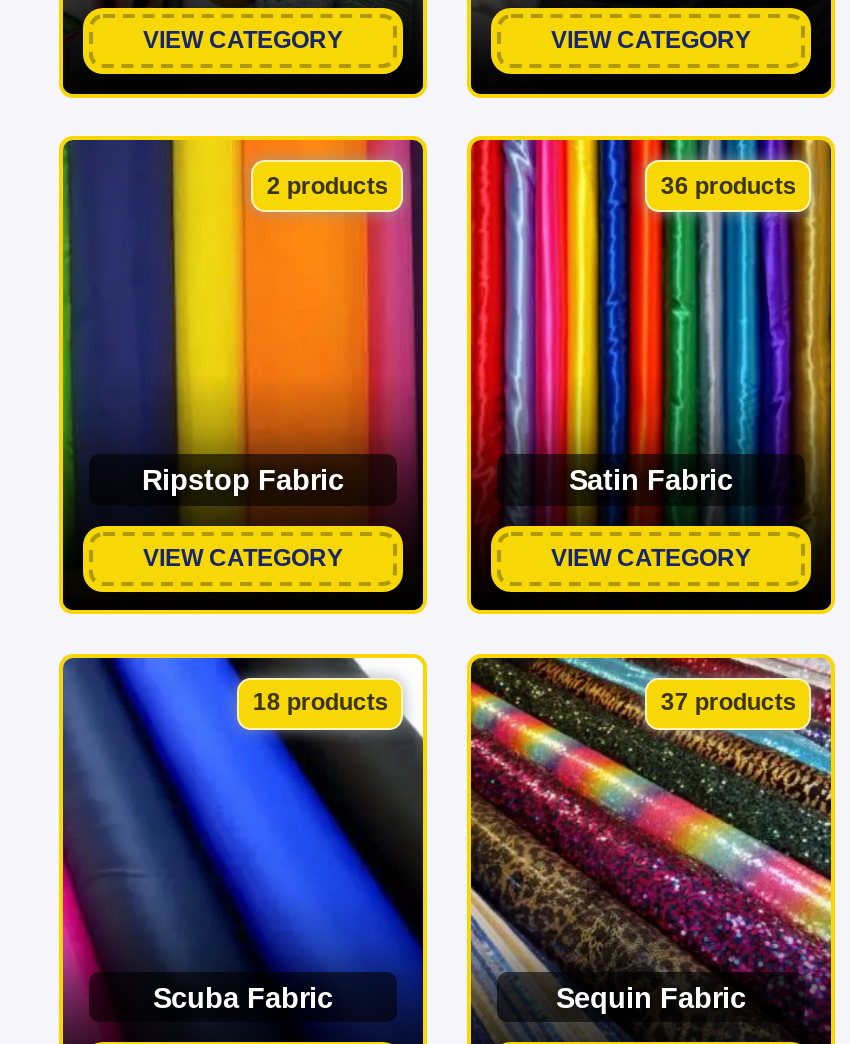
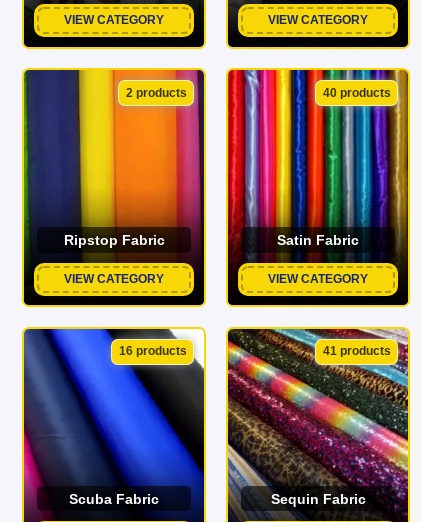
- 36 products
+ 40 products

- 18 products
+ 16 products

- 37 products
+ 41 products
